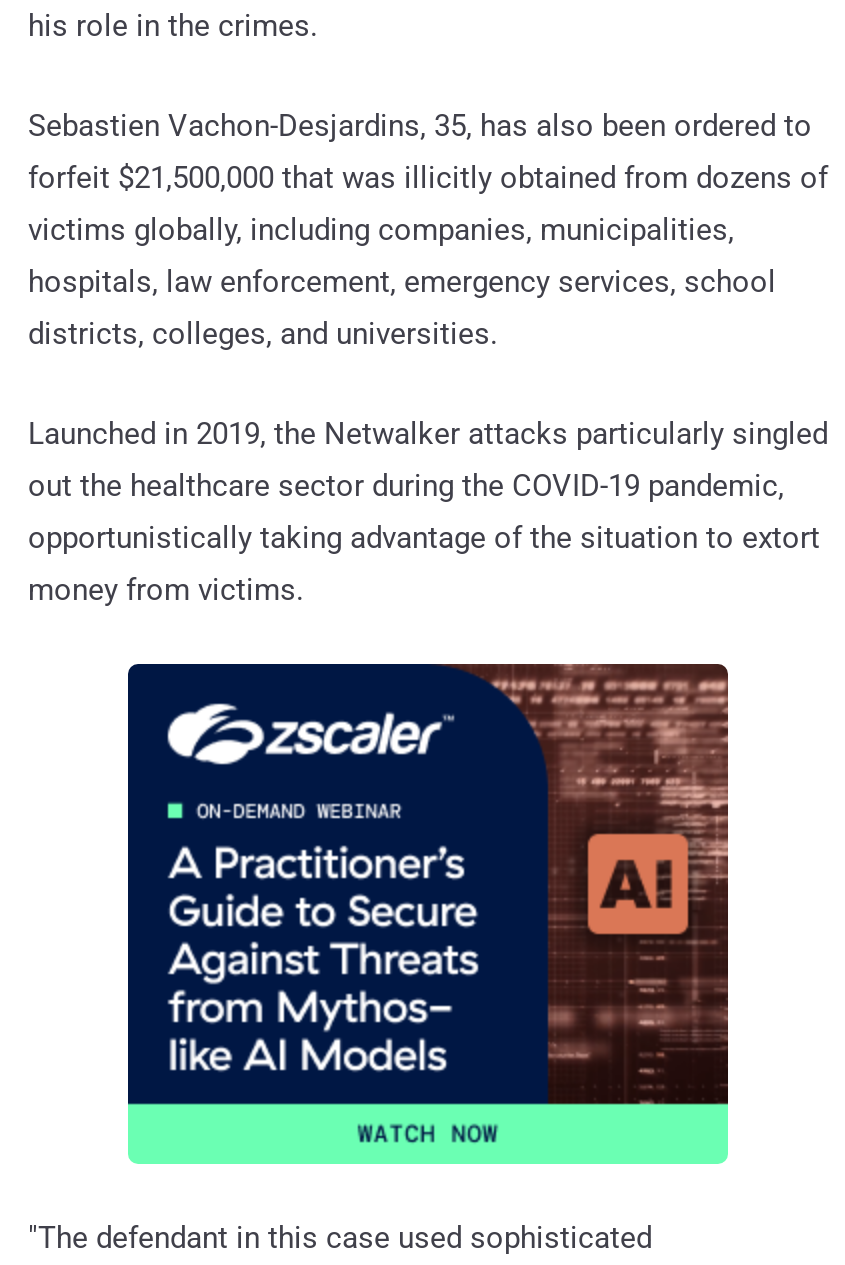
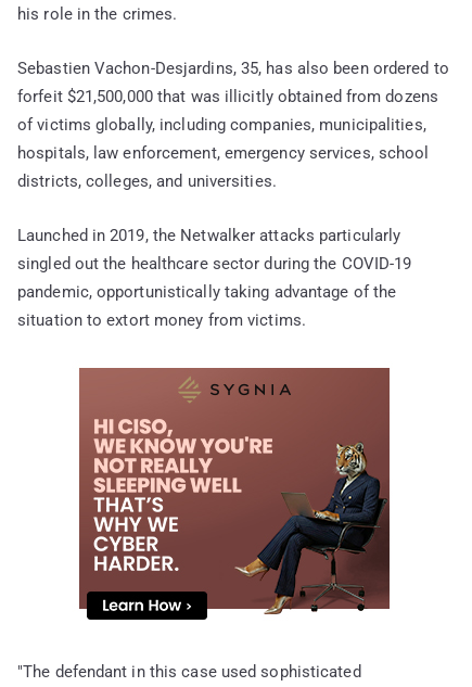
- [image]
+ [image]
